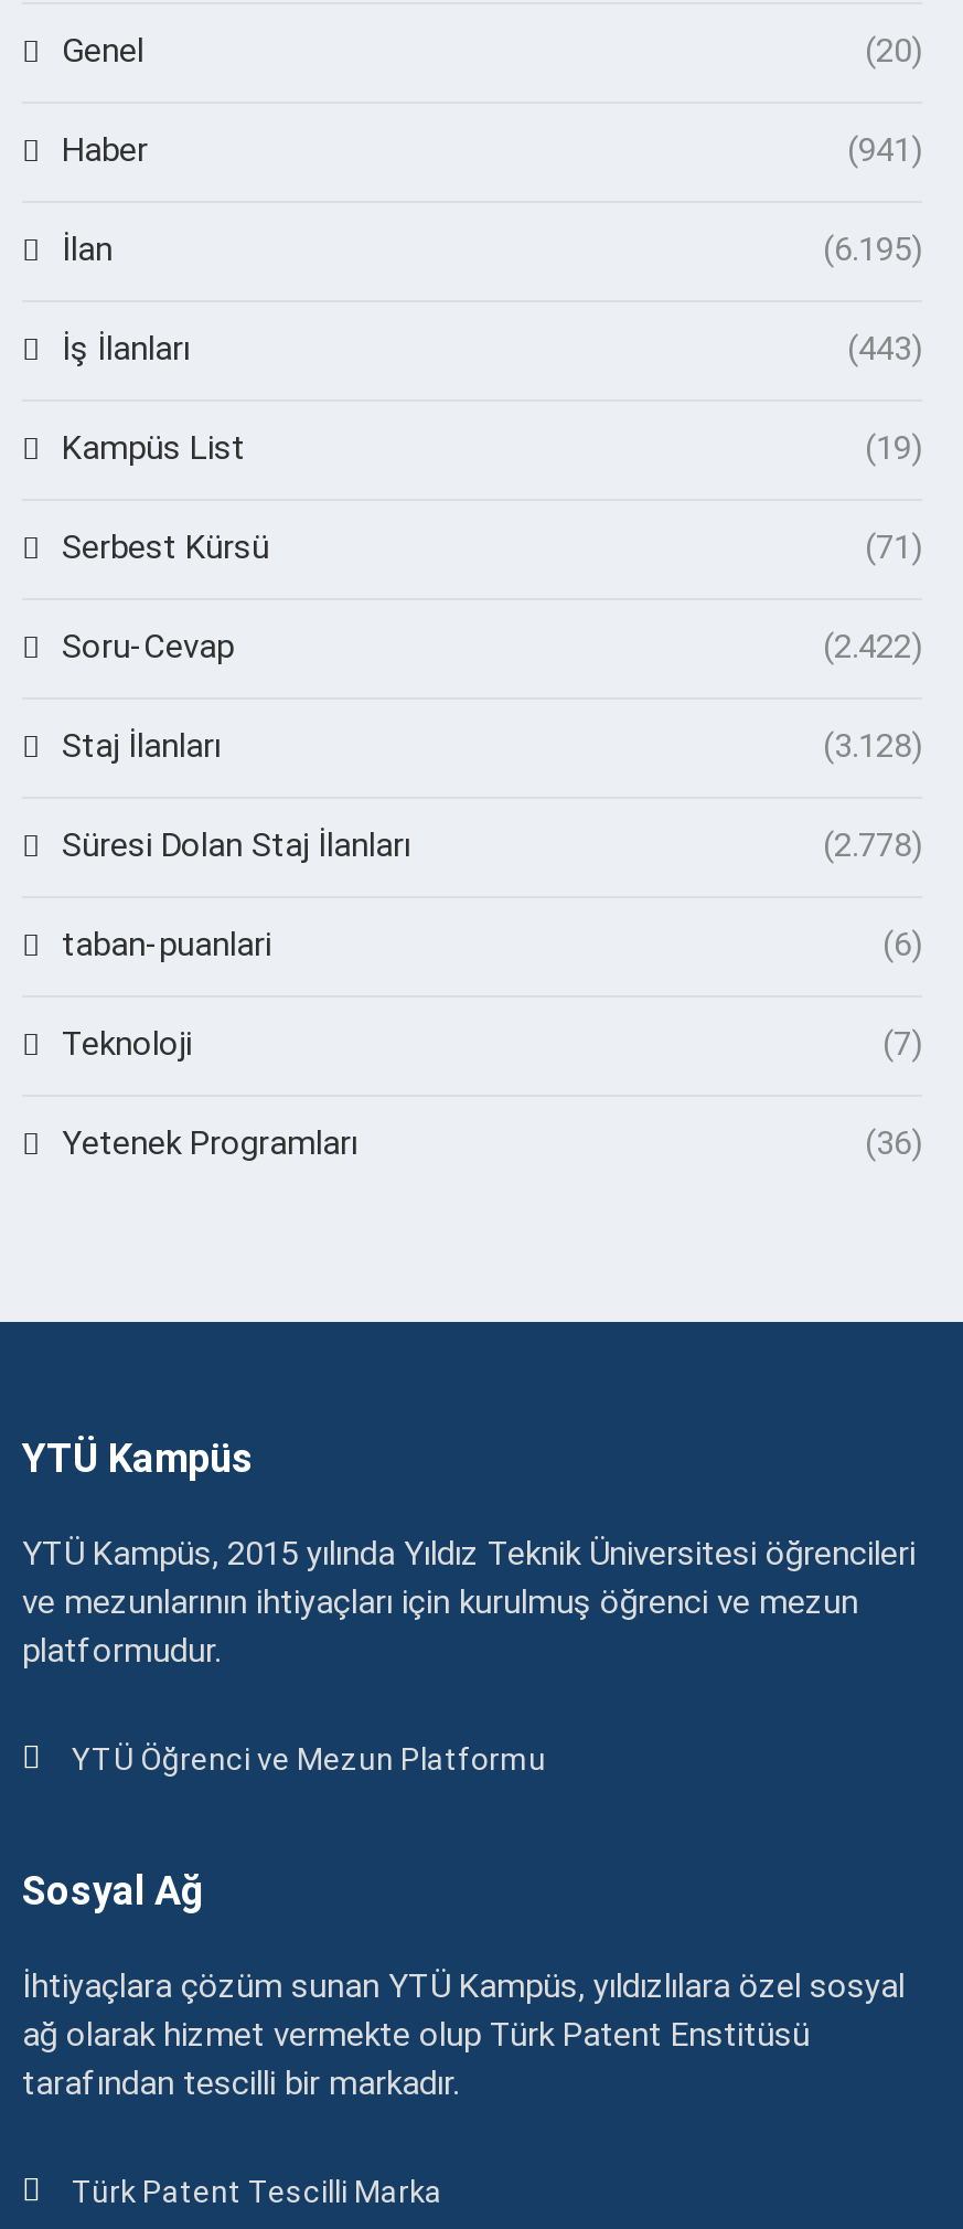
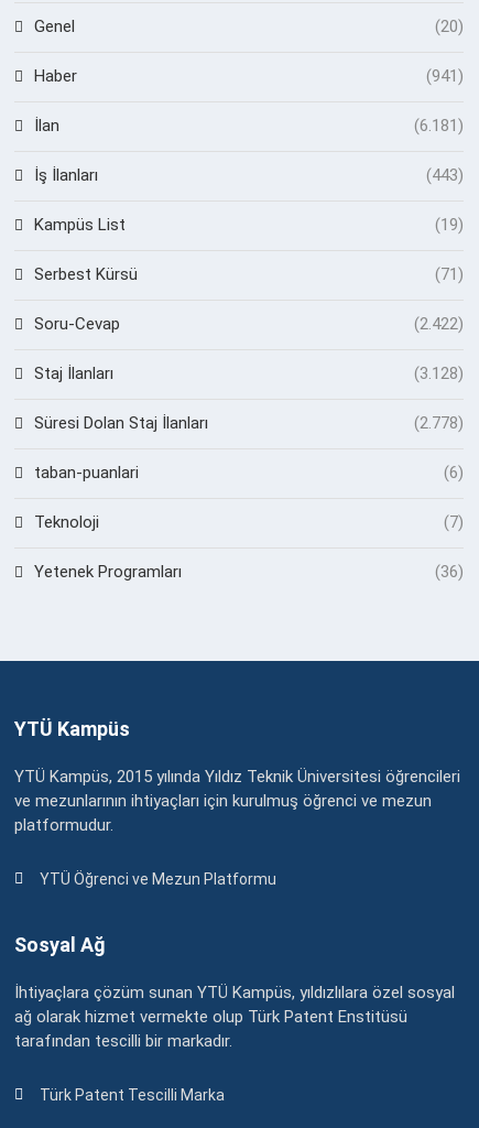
- (6.195)
+ (6.181)
